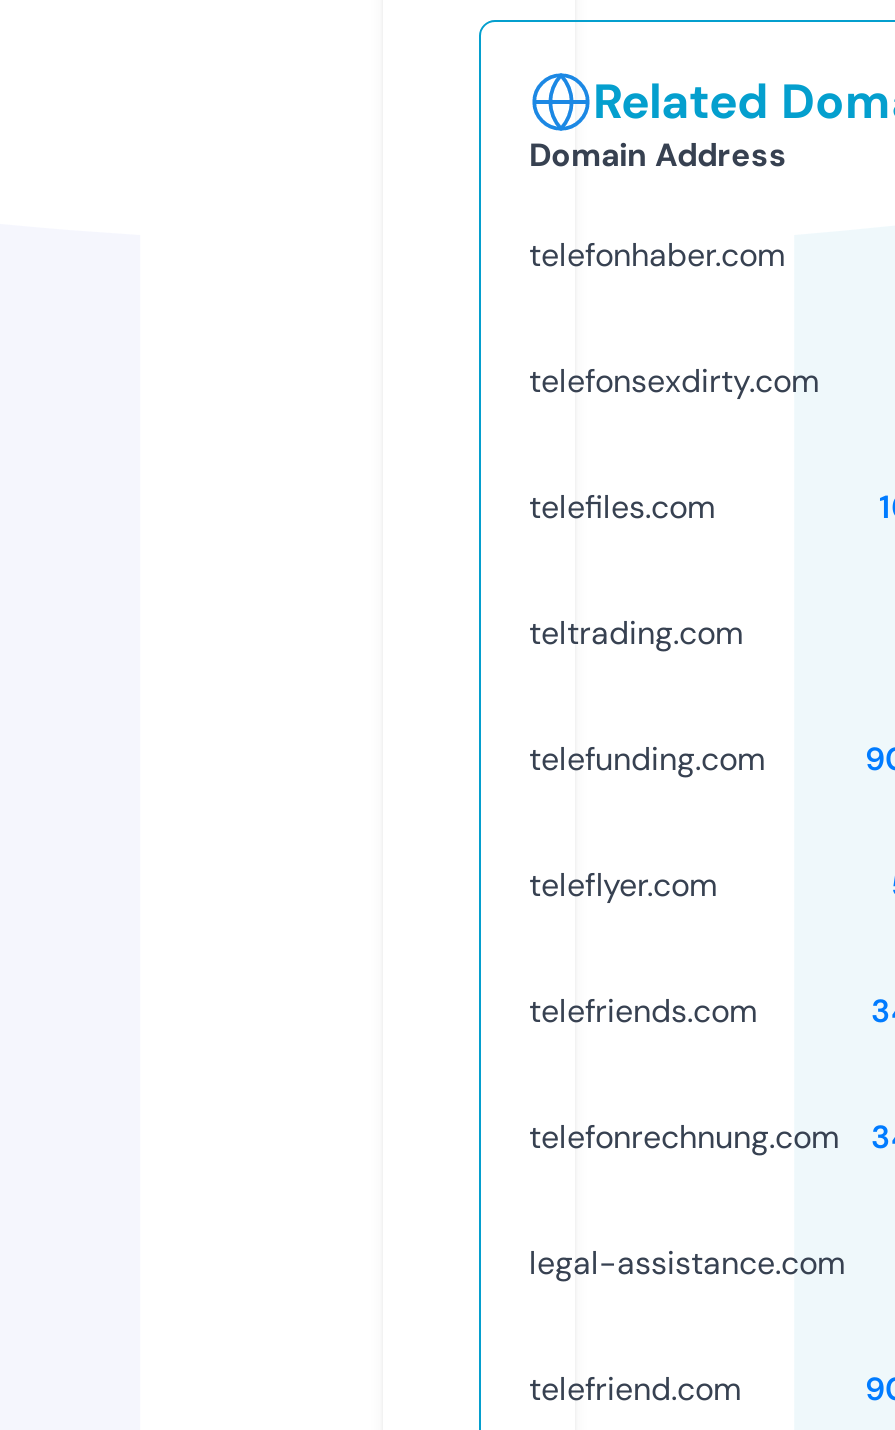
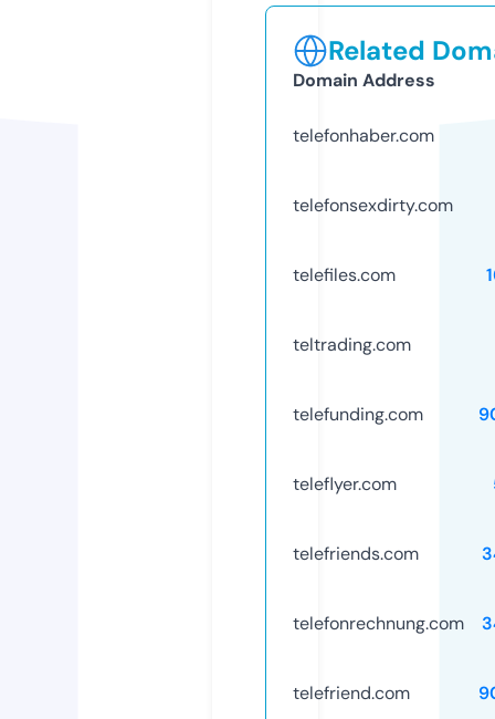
- legal-assistance.com
